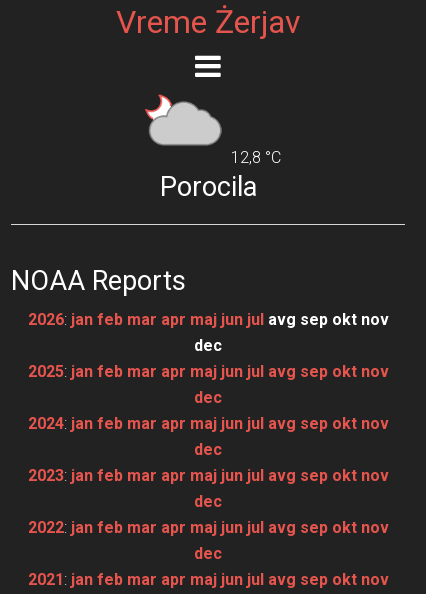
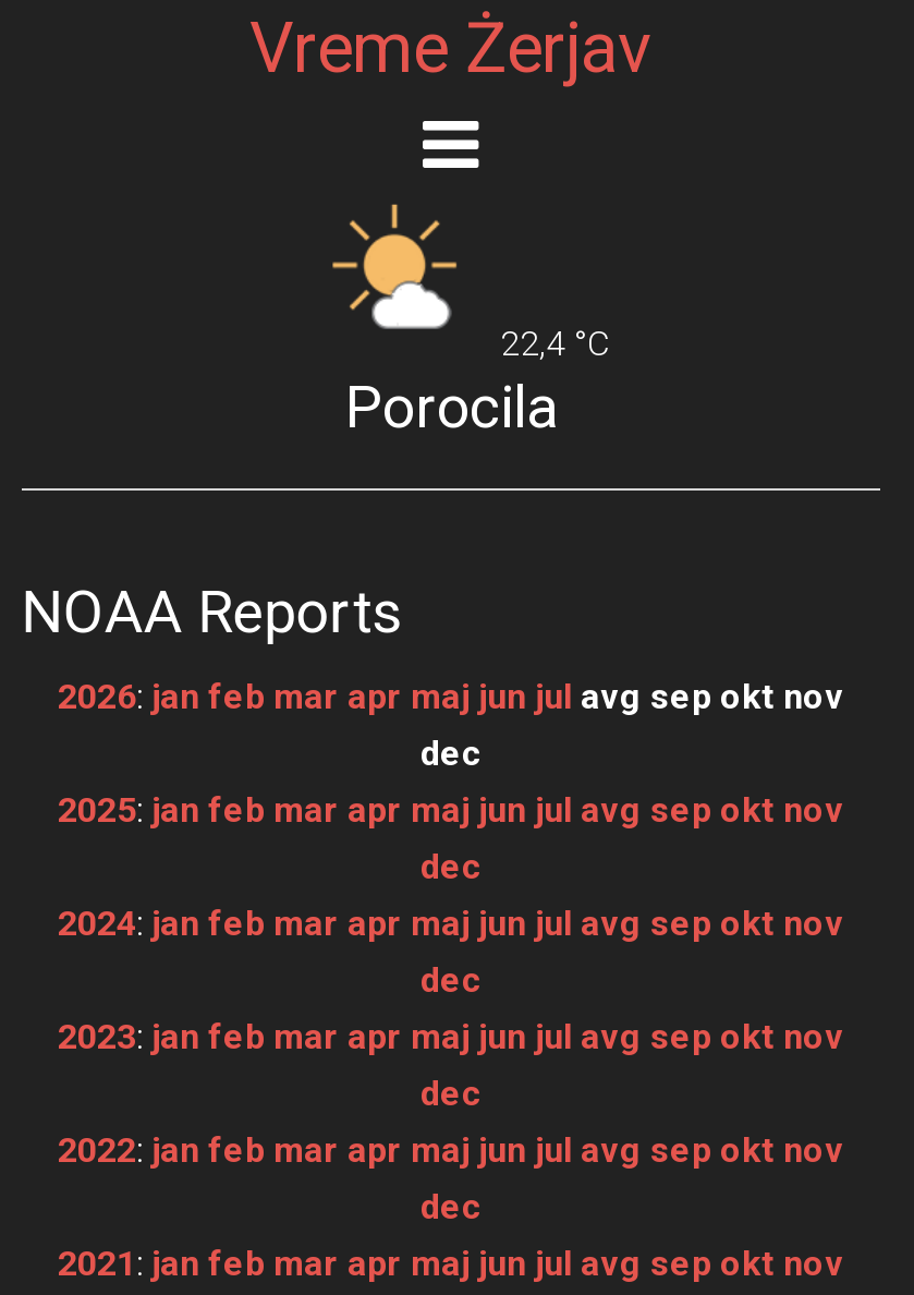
- [image]
- 12,8 °C
+ [image]
+ 22,4 °C
